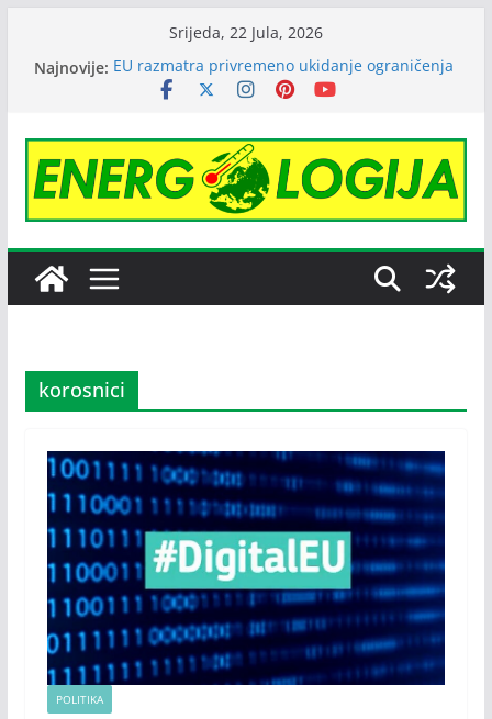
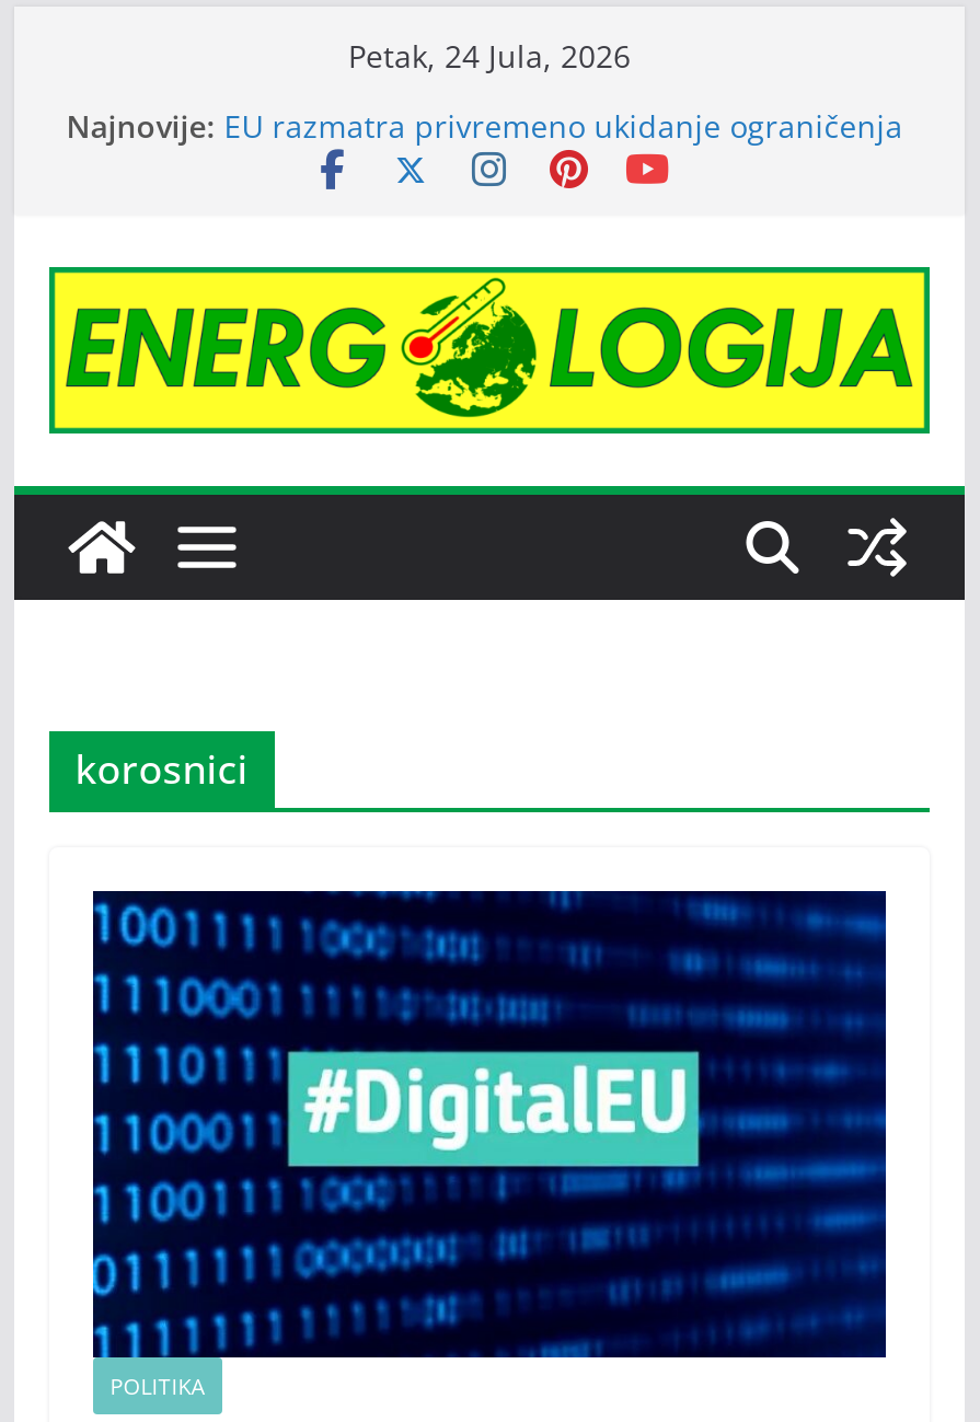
- Srijeda, 22 Jula, 2026
+ Petak, 24 Jula, 2026
